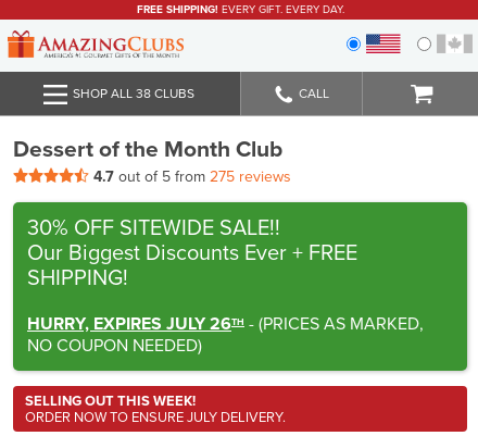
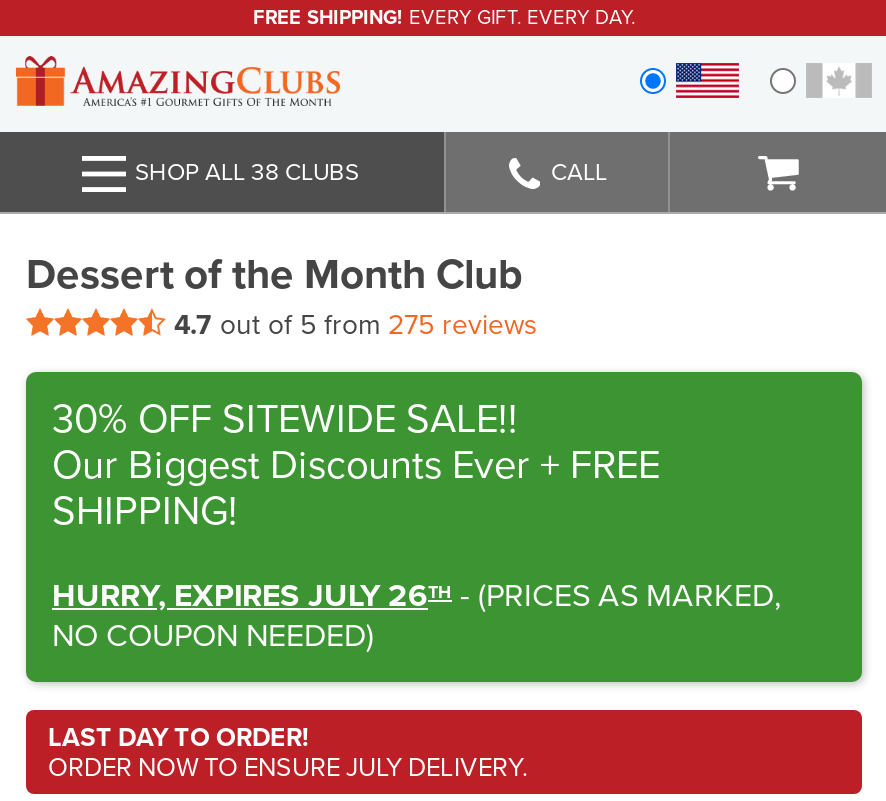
- SELLING OUT THIS WEEK!
+ LAST DAY TO ORDER!
